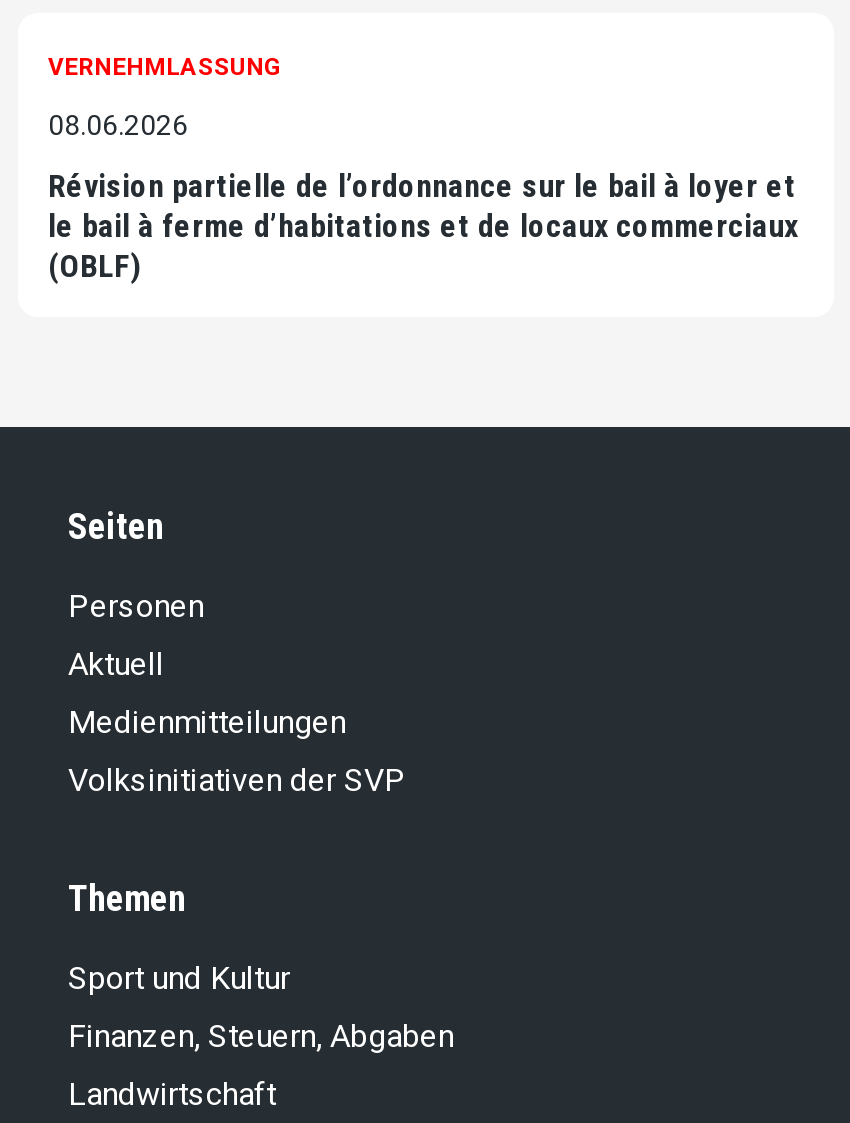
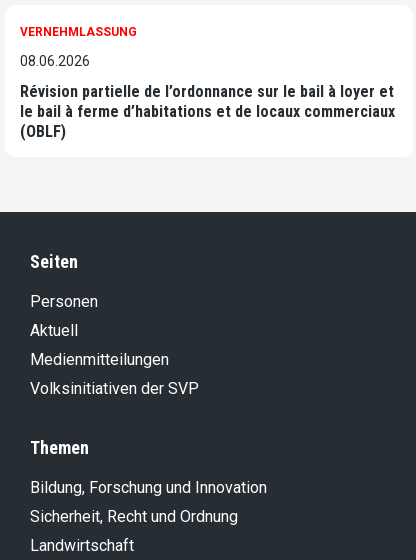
- Sport und Kultur
+ Bildung, Forschung und Innovation

- Finanzen, Steuern, Abgaben
+ Sicherheit, Recht und Ordnung
